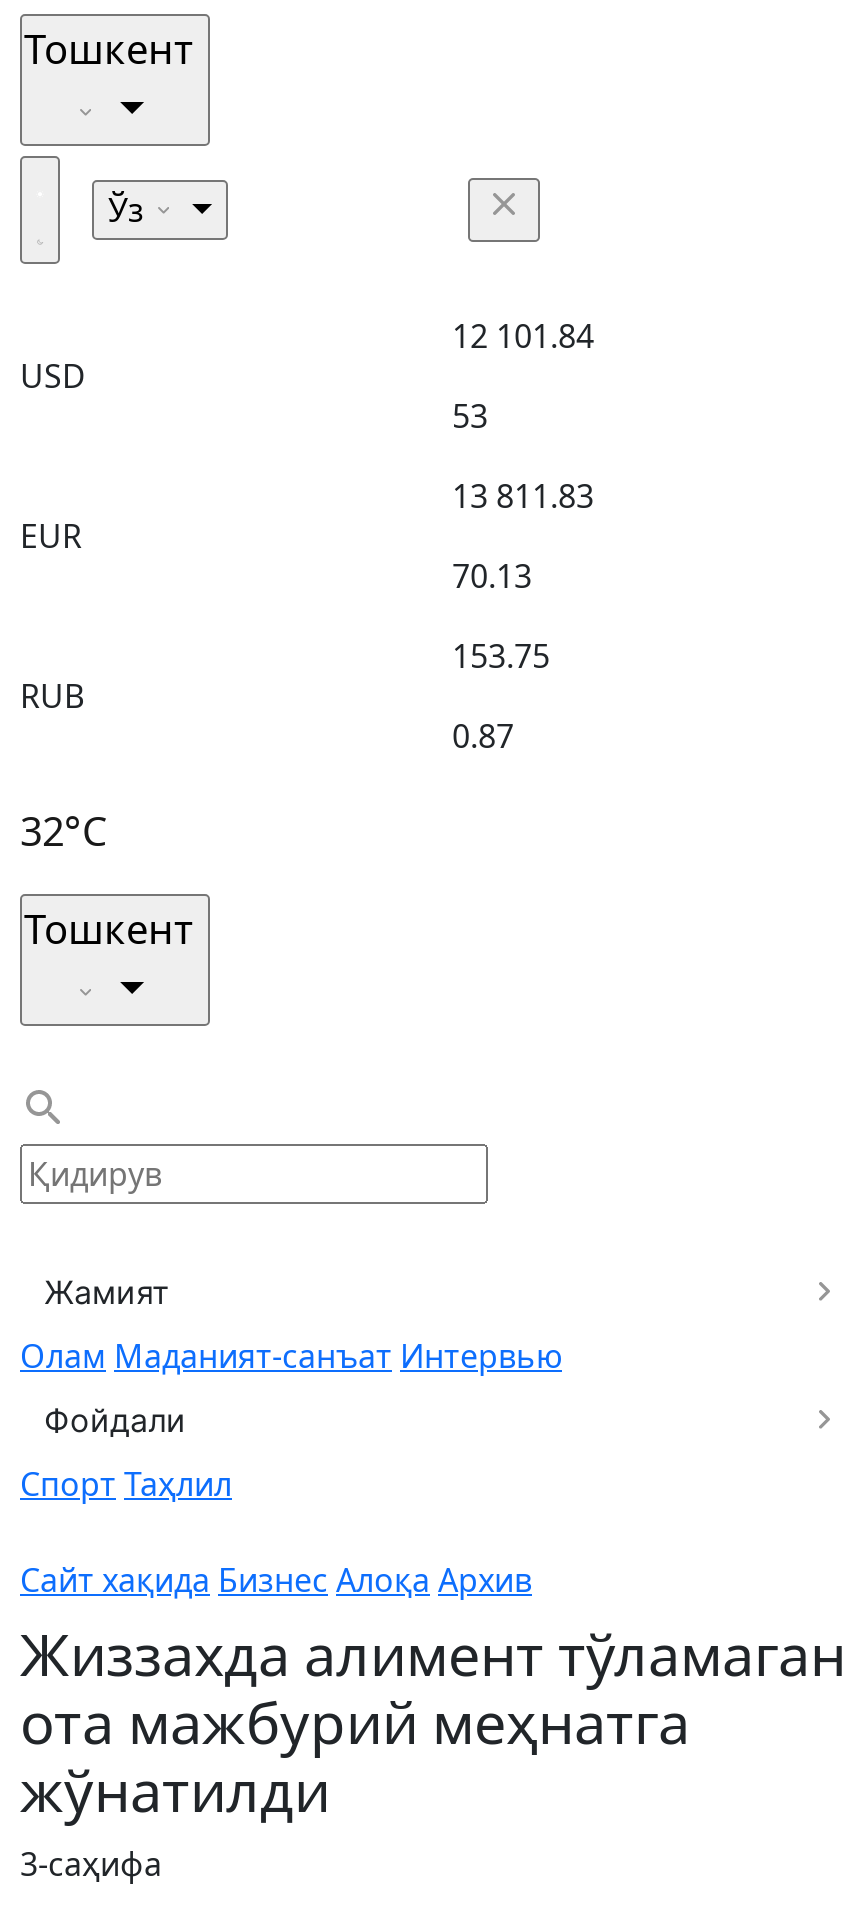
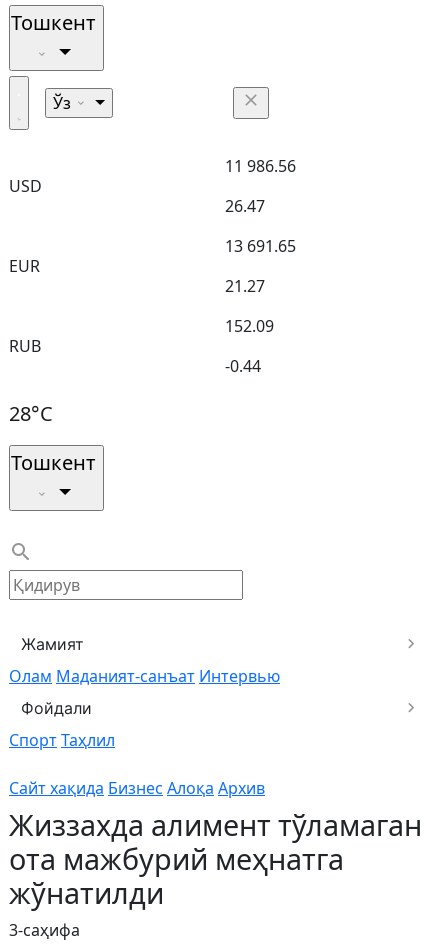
- 12 101.84
+ 11 986.56

- 53
+ 26.47

- 13 811.83
+ 13 691.65

- 70.13
+ 21.27

- 153.75
+ 152.09

- 0.87
+ -0.44

- 32°C
+ 28°C
